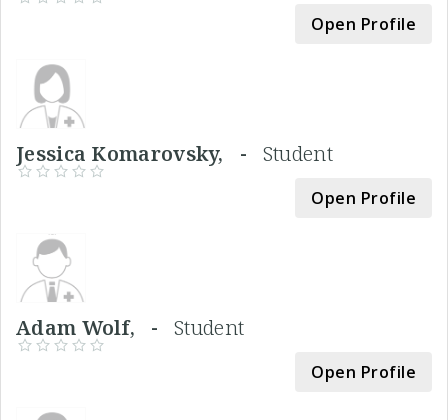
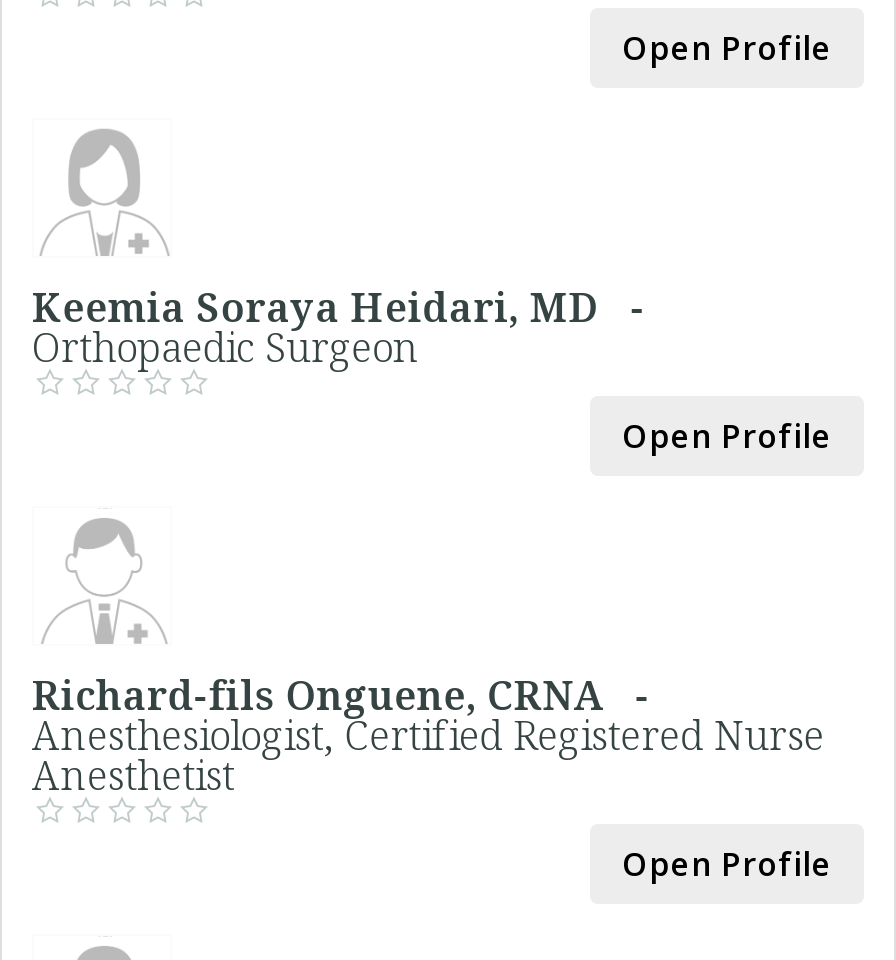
- Jessica Komarovsky, - Student
+ Keemia Soraya Heidari, MD -
+ Orthopaedic Surgeon

- Adam Wolf, - Student
+ Richard-fils Onguene, CRNA -
+ Anesthesiologist, Certified Registered Nurse
+ Anesthetist
